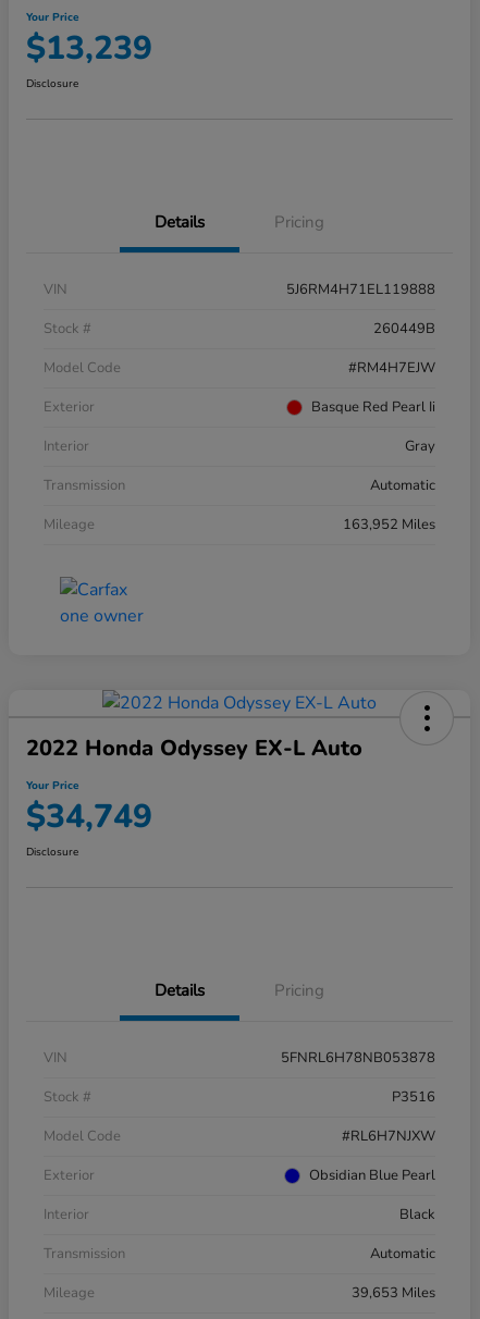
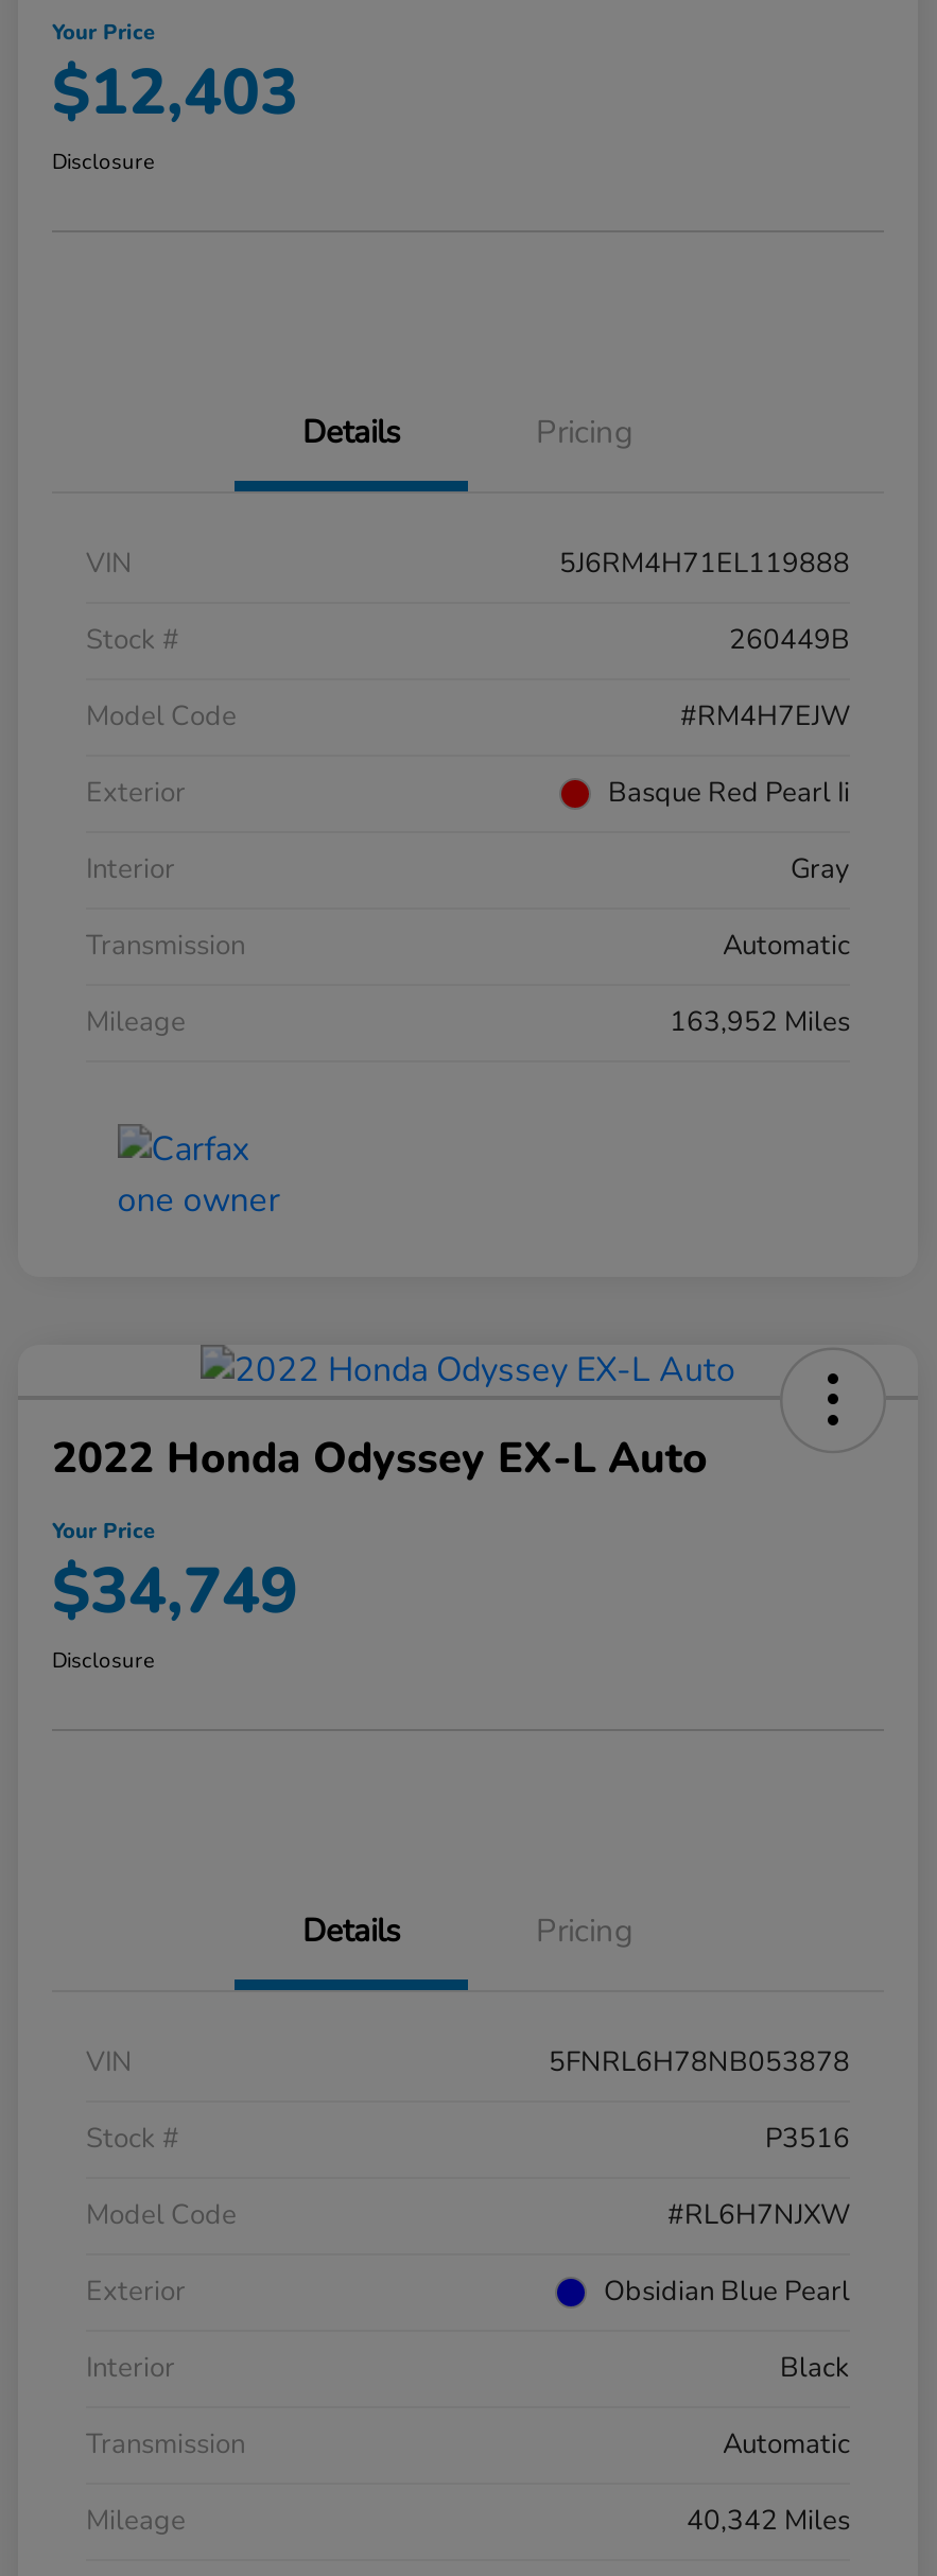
- $13,239
+ $12,403

- 39,653 Miles
+ 40,342 Miles
